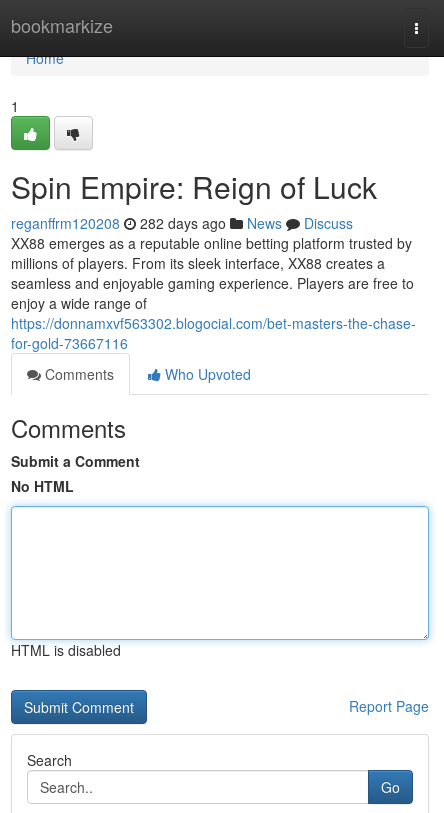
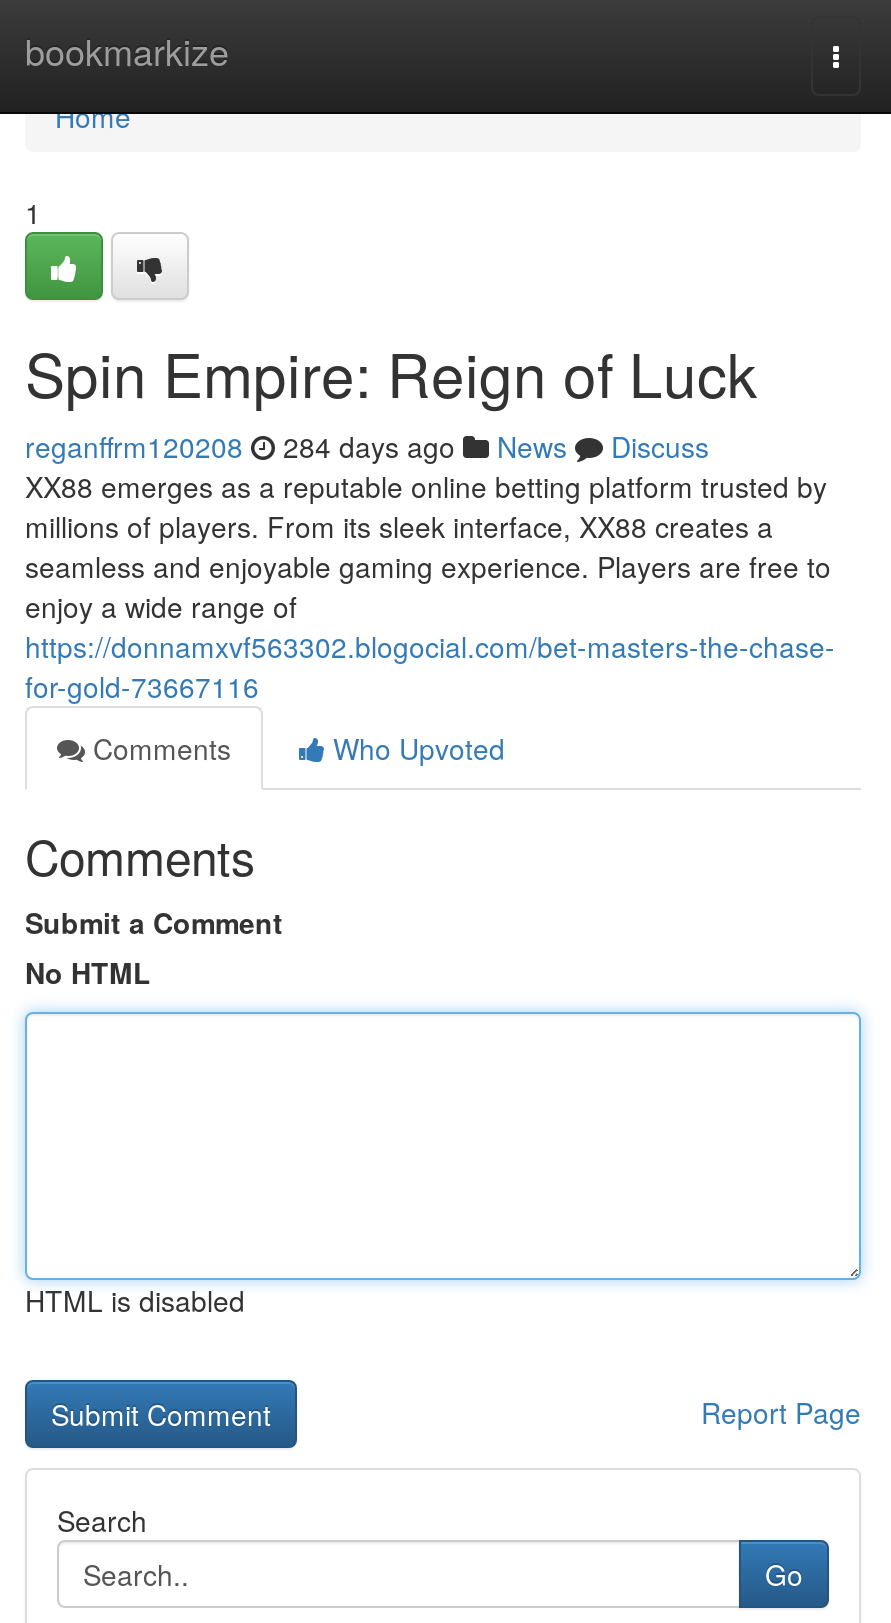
- reganffrm120208 282 days ago News Discuss
+ reganffrm120208 284 days ago News Discuss
